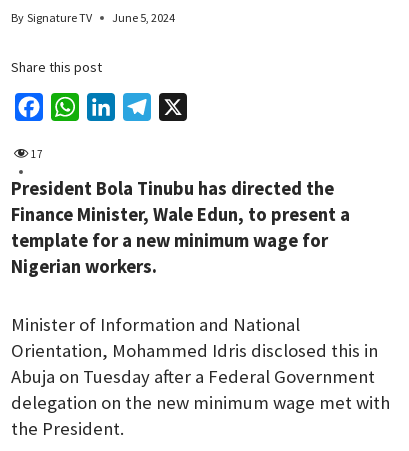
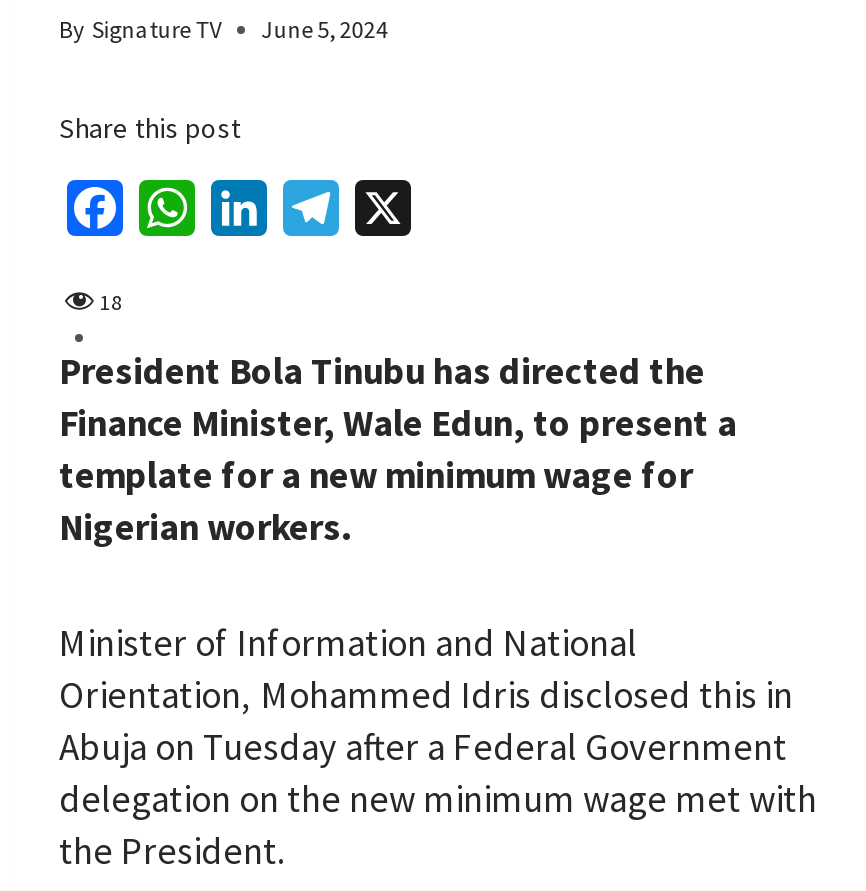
- 17
+ 18
